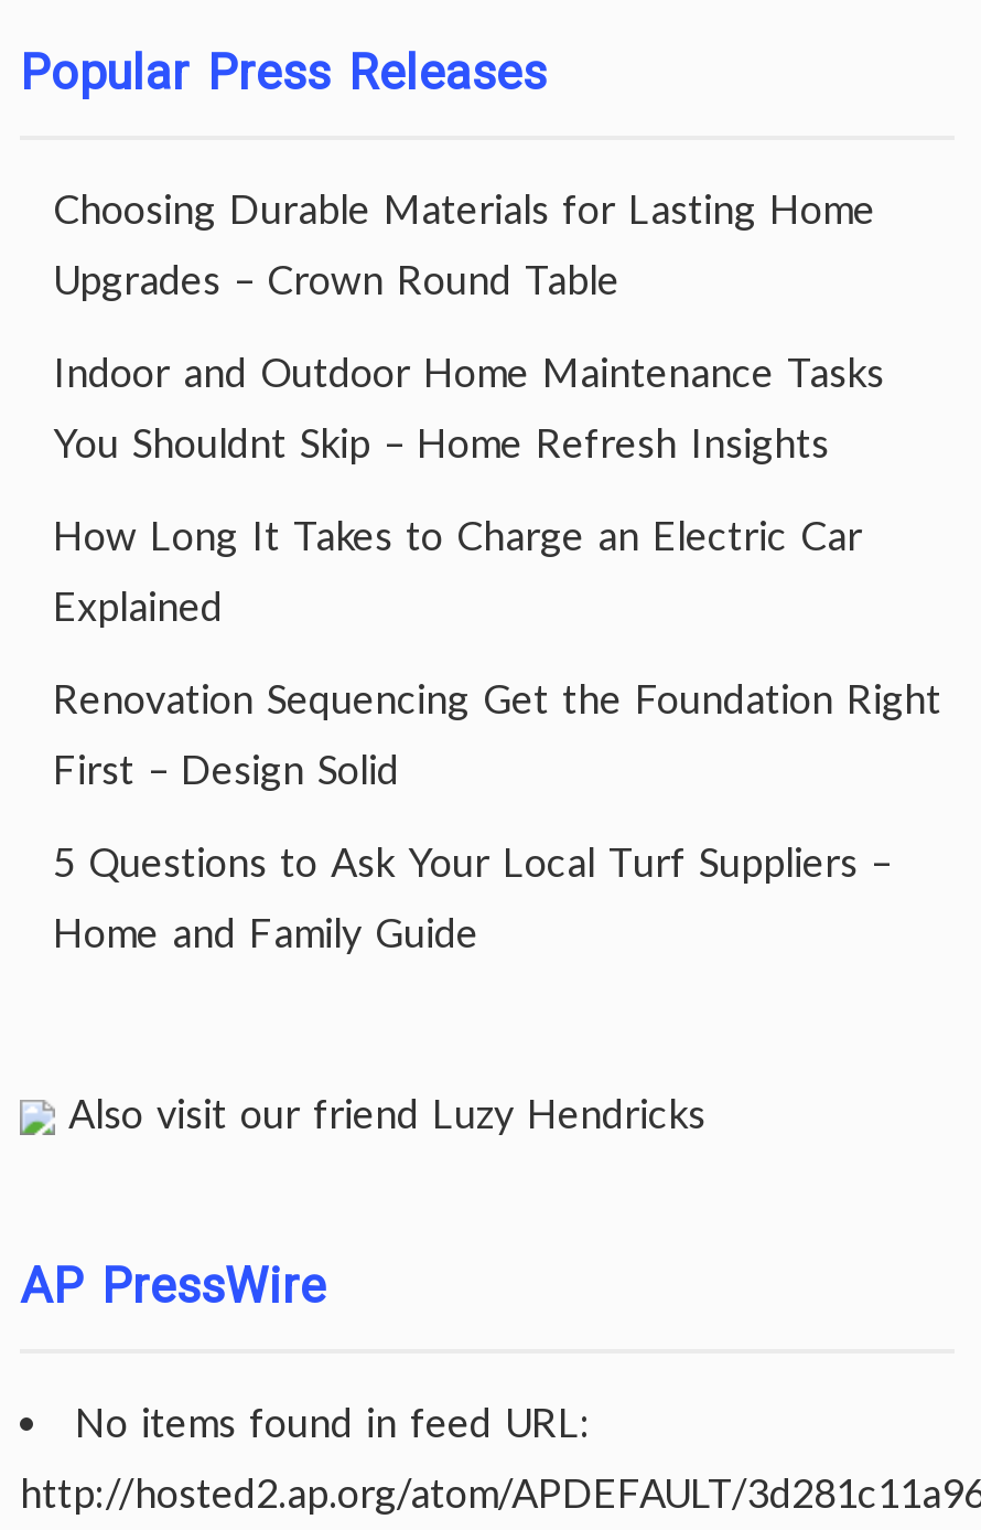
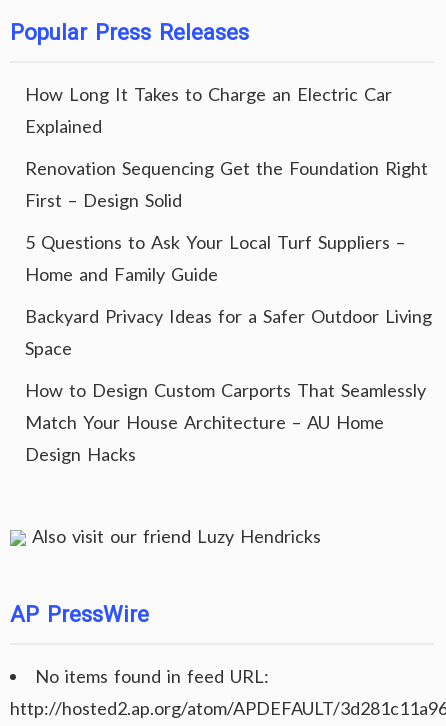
- Choosing Durable Materials for Lasting Home
- Upgrades – Crown Round Table
- Indoor and Outdoor Home Maintenance Tasks
- You Shouldnt Skip – Home Refresh Insights

moved up: How Long It Takes to Charge an Electric Car | Explained | Renovation Sequencing Get the Foundation Right | First – Design Solid | 5 Questions to Ask Your Local Turf Suppliers – | Home and Family Guide

+ Backyard Privacy Ideas for a Safer Outdoor Living
+ Space
+ How to Design Custom Carports That Seamlessly
+ Match Your House Architecture – AU Home
+ Design Hacks
